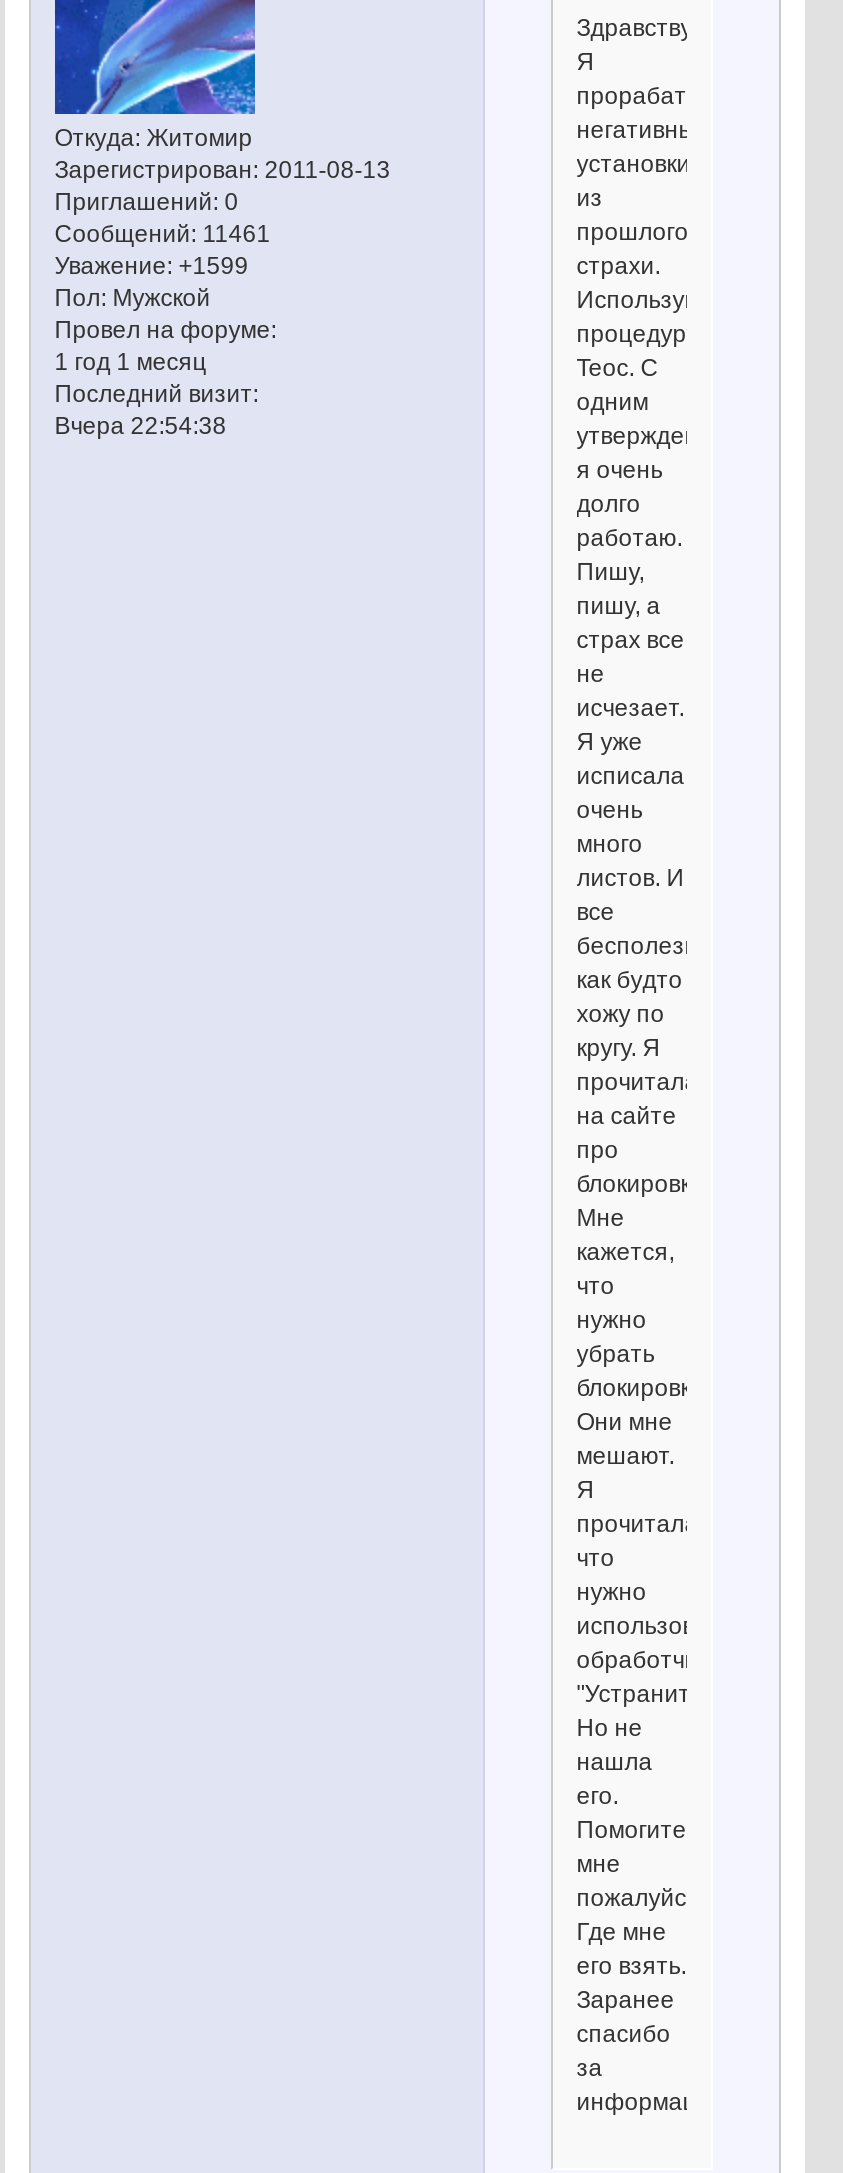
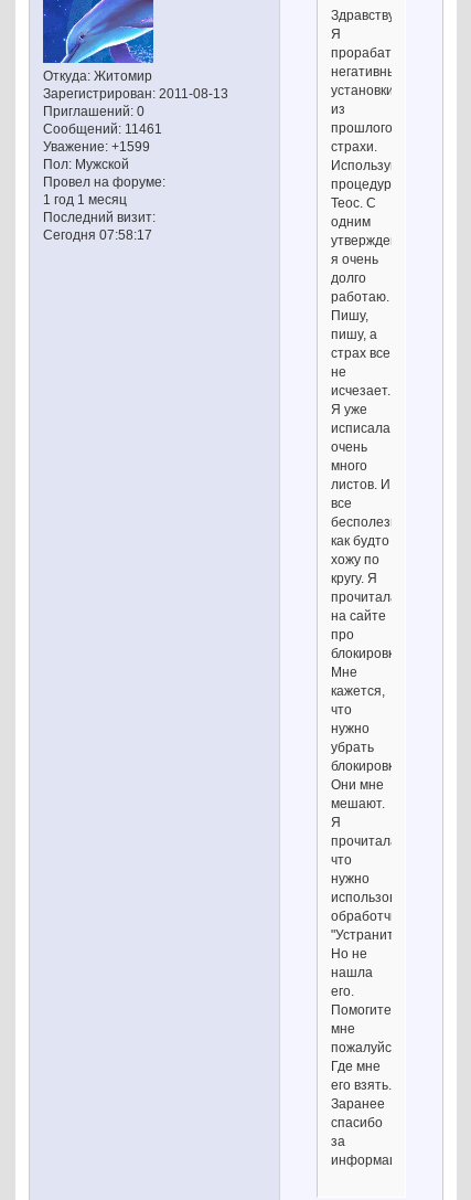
- Вчера 22:54:38
+ Сегодня 07:58:17
